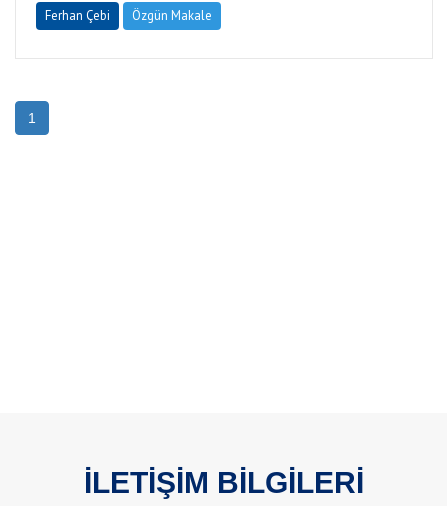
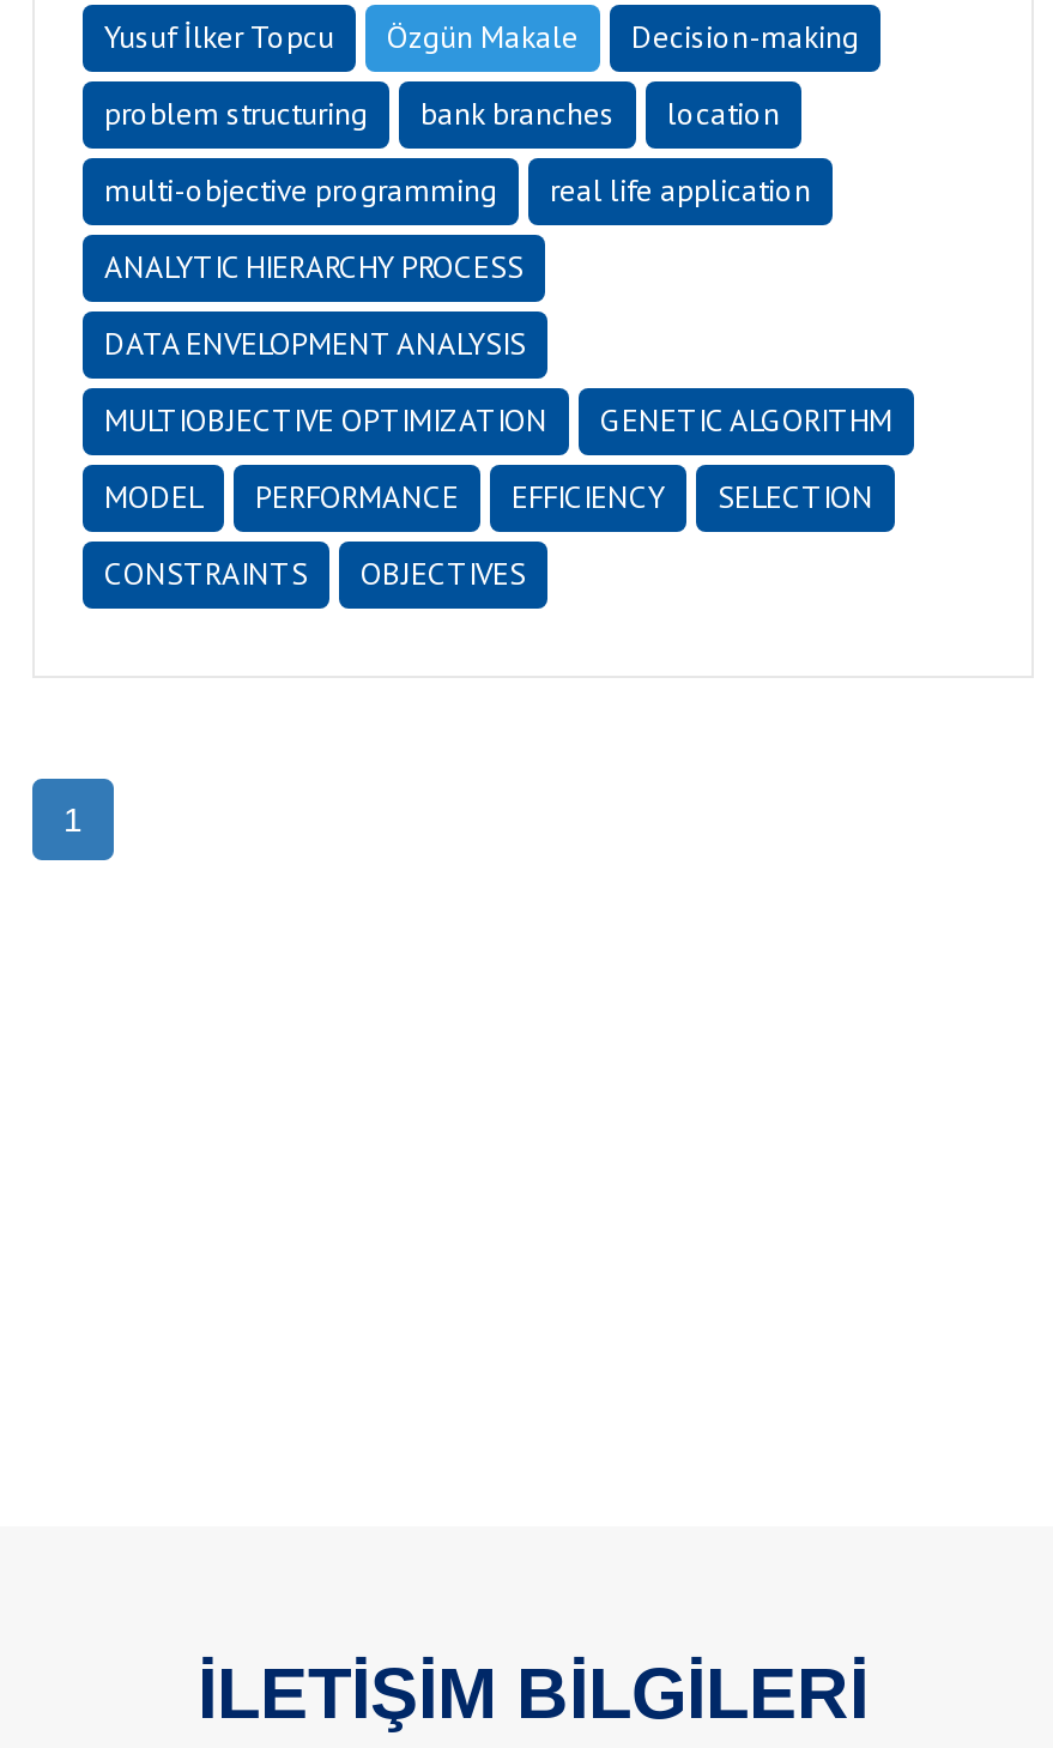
- Ferhan Çebi
+ Yusuf İlker Topcu

+ Decision-making
+ problem structuring
+ bank branches
+ location
+ multi-objective programming
+ real life application
+ ANALYTIC HIERARCHY PROCESS
+ DATA ENVELOPMENT ANALYSIS
+ MULTIOBJECTIVE OPTIMIZATION
+ GENETIC ALGORITHM
+ MODEL
+ PERFORMANCE
+ EFFICIENCY
+ SELECTION
+ CONSTRAINTS
+ OBJECTIVES
